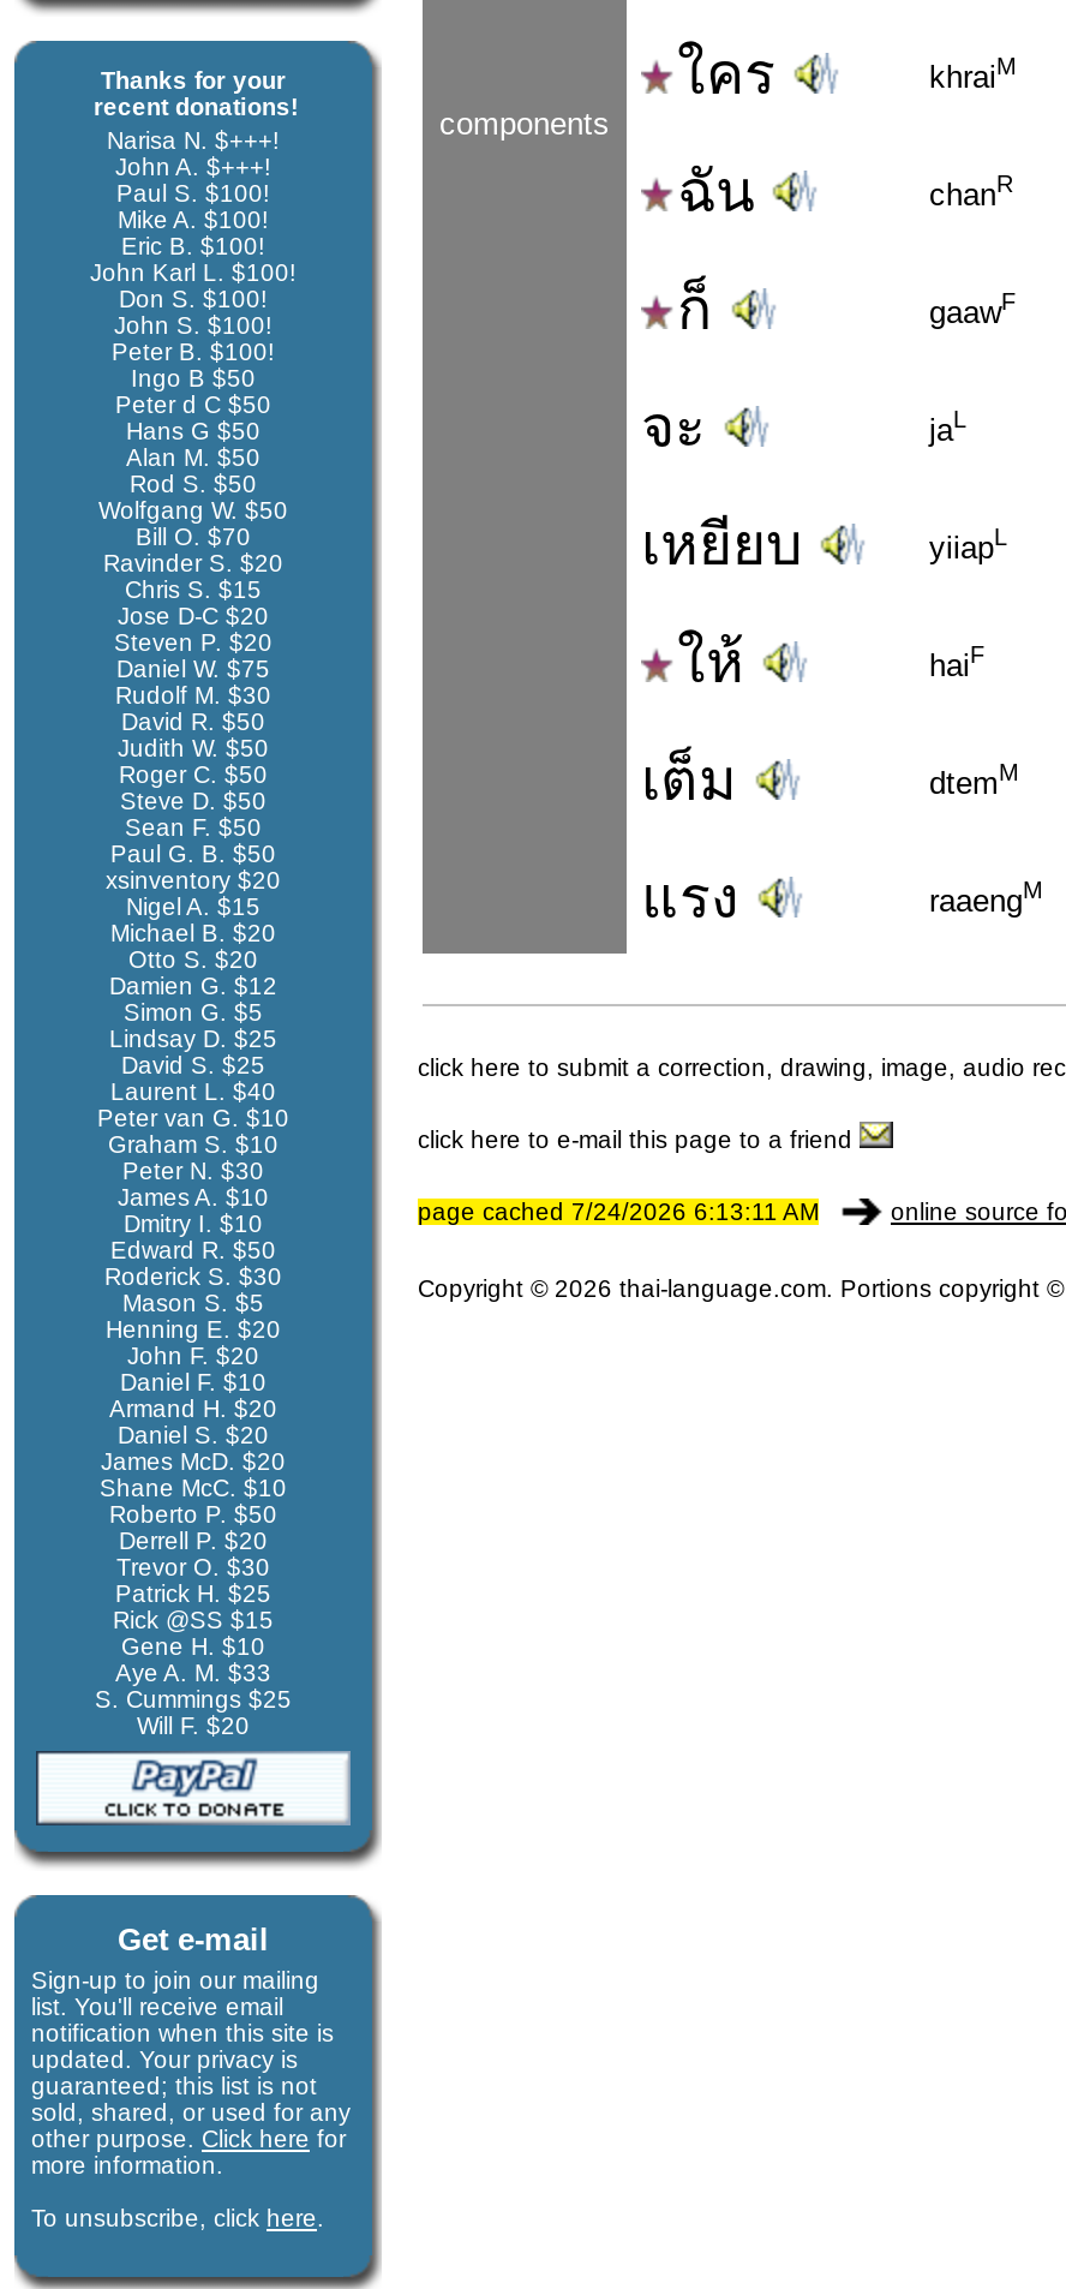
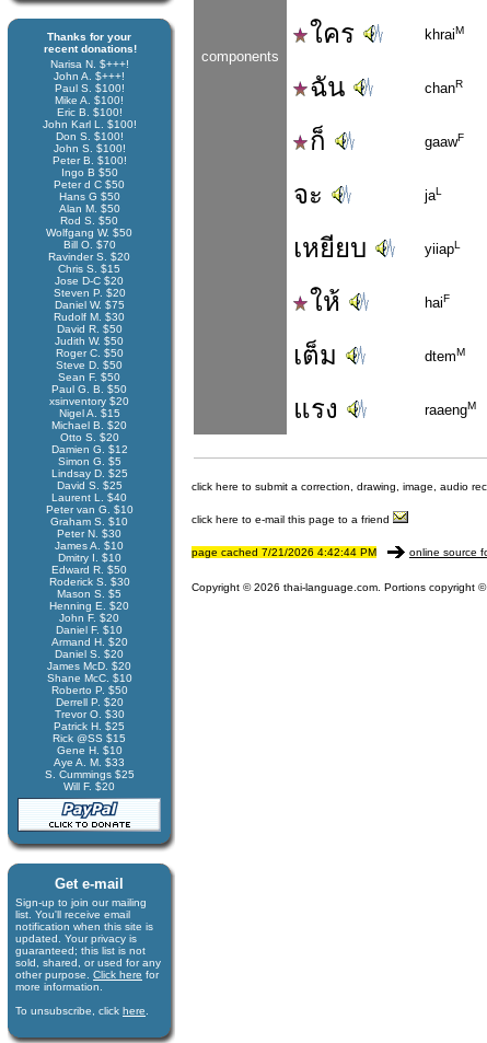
- page cached 7/24/2026 6:13:11 AM
+ page cached 7/21/2026 4:42:44 PM
